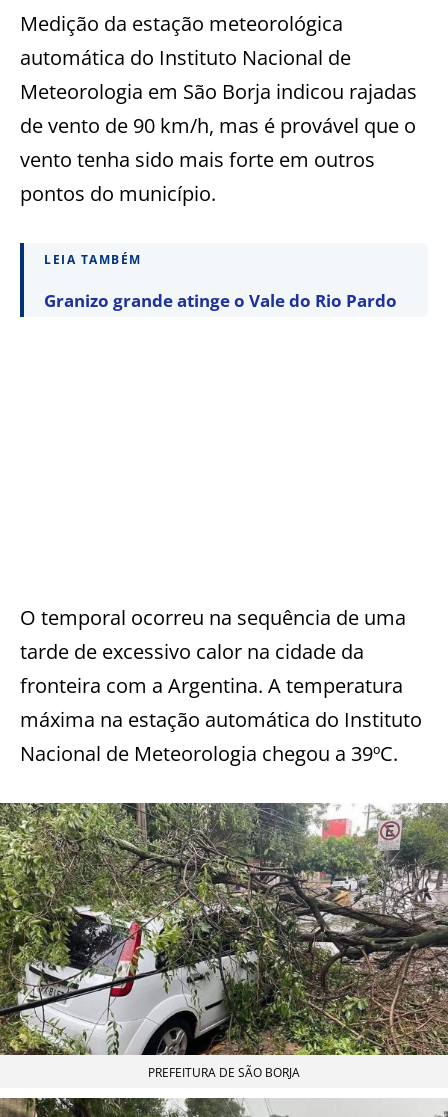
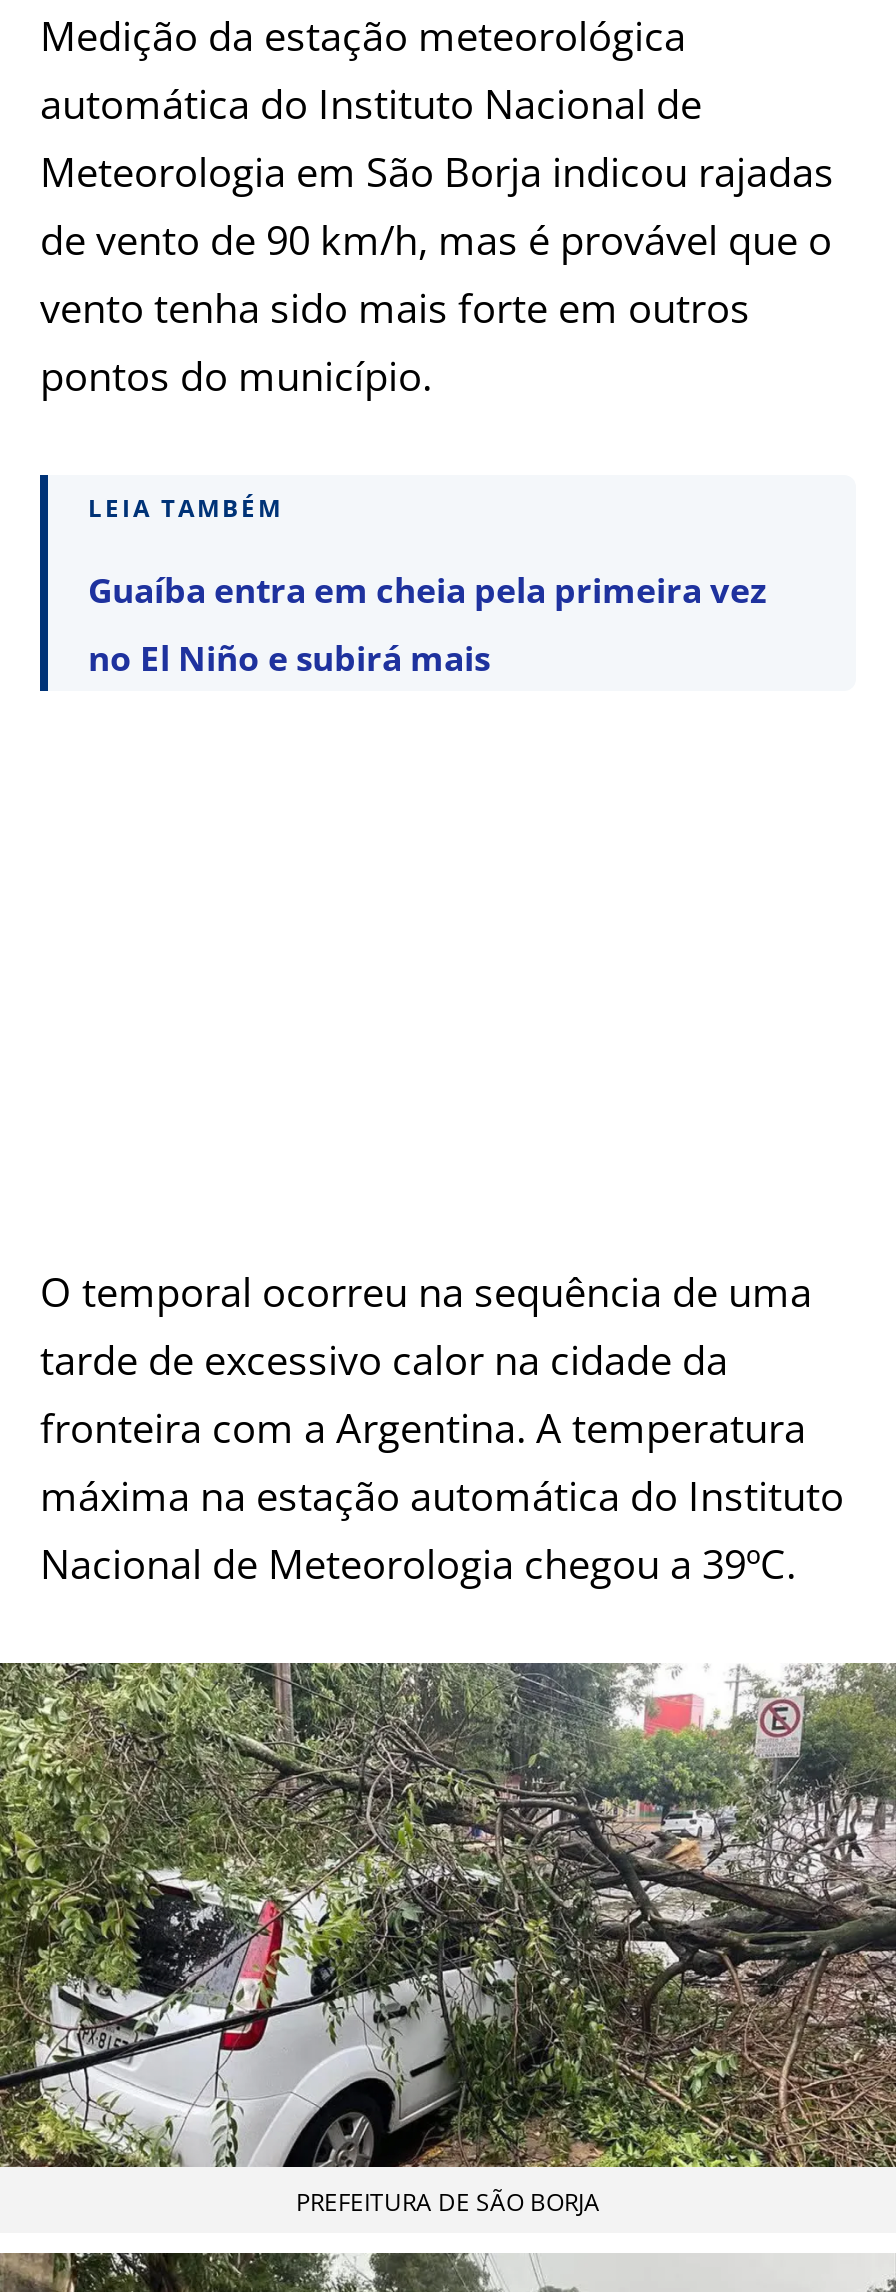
- Granizo grande atinge o Vale do Rio Pardo
+ Guaíba entra em cheia pela primeira vez
+ no El Niño e subirá mais
